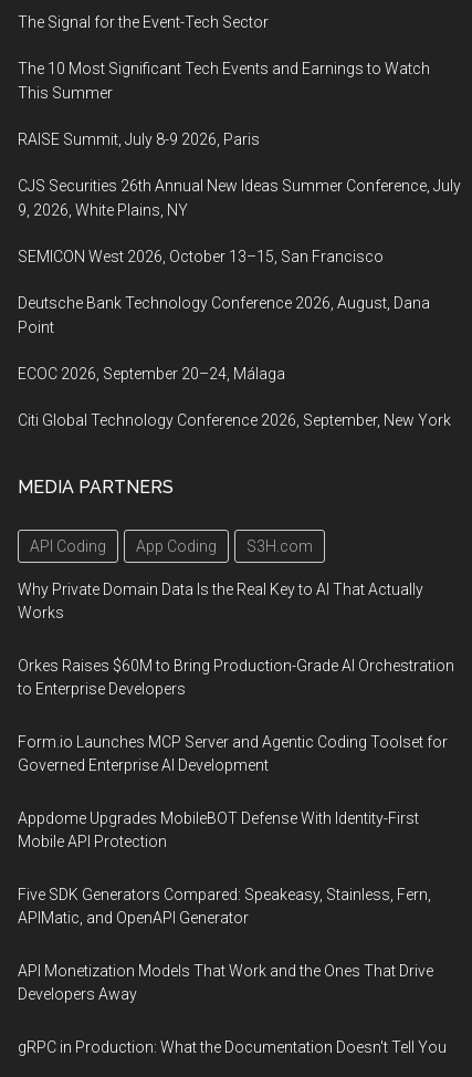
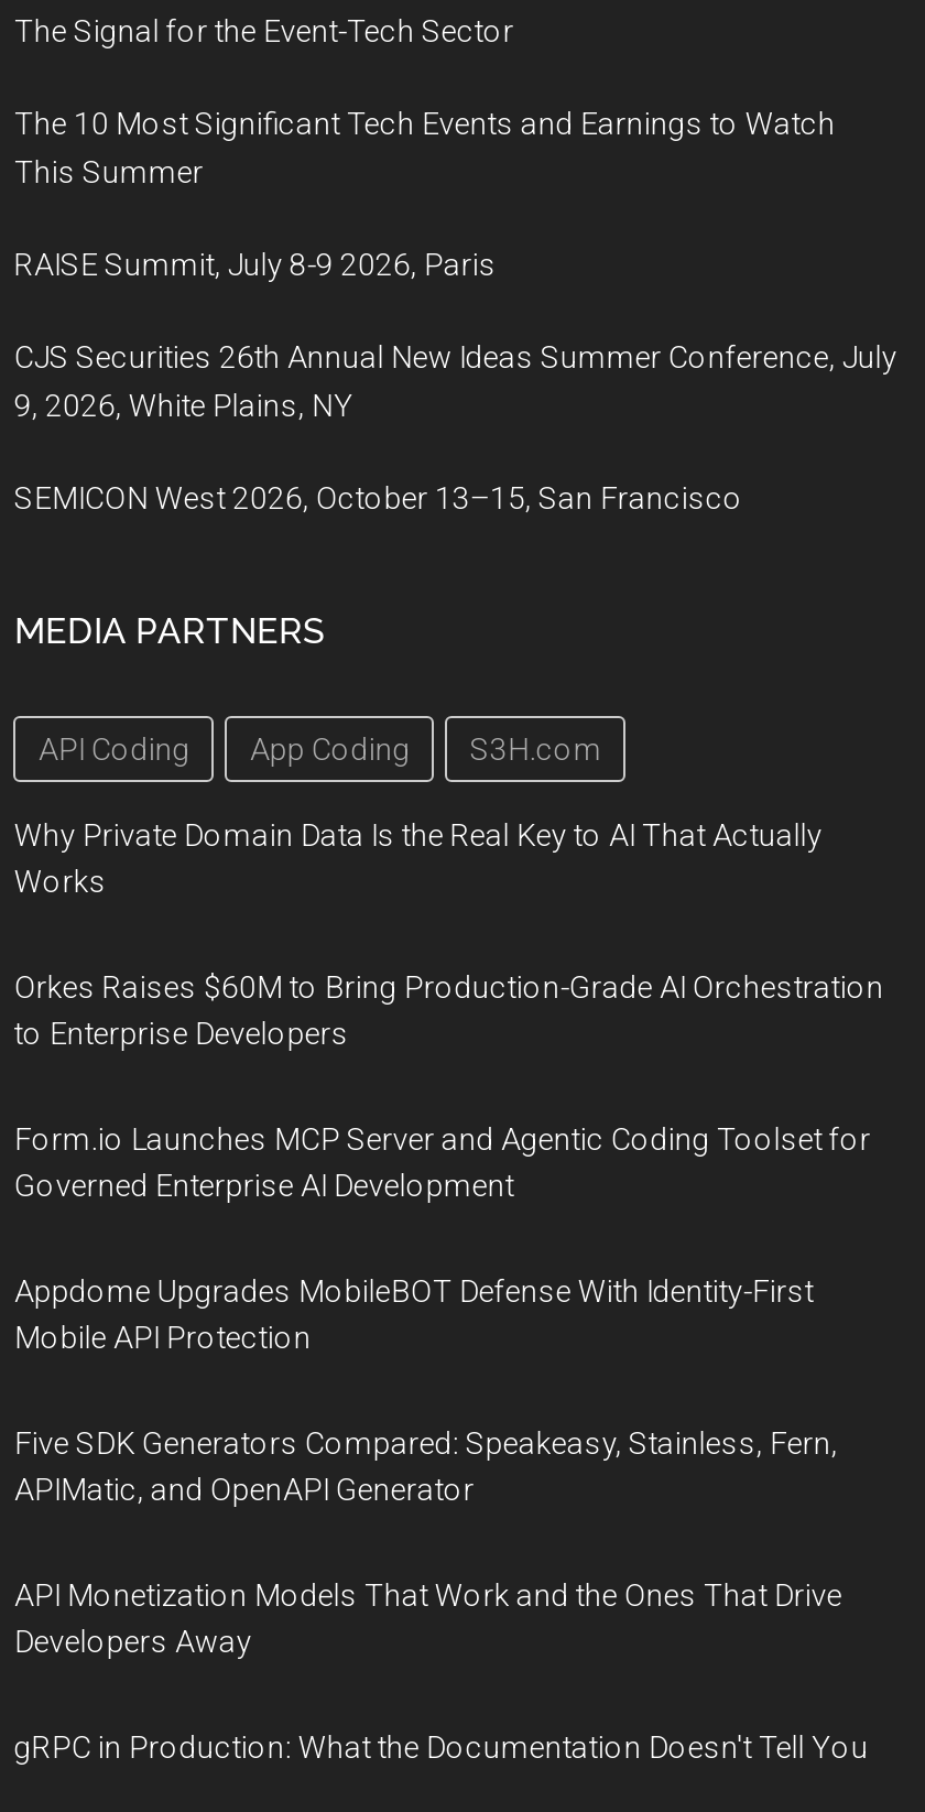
- Deutsche Bank Technology Conference 2026, August, Dana
- Point
- ECOC 2026, September 20–24, Málaga
- Citi Global Technology Conference 2026, September, New York
